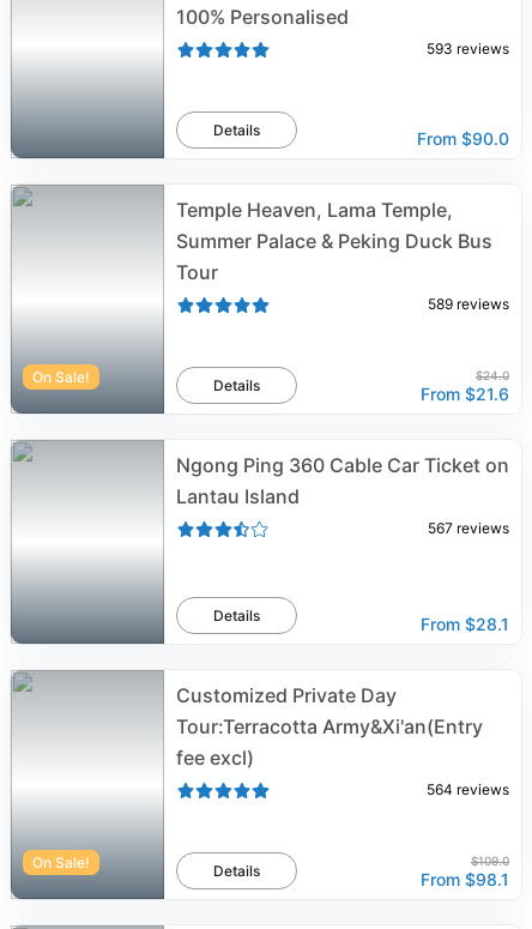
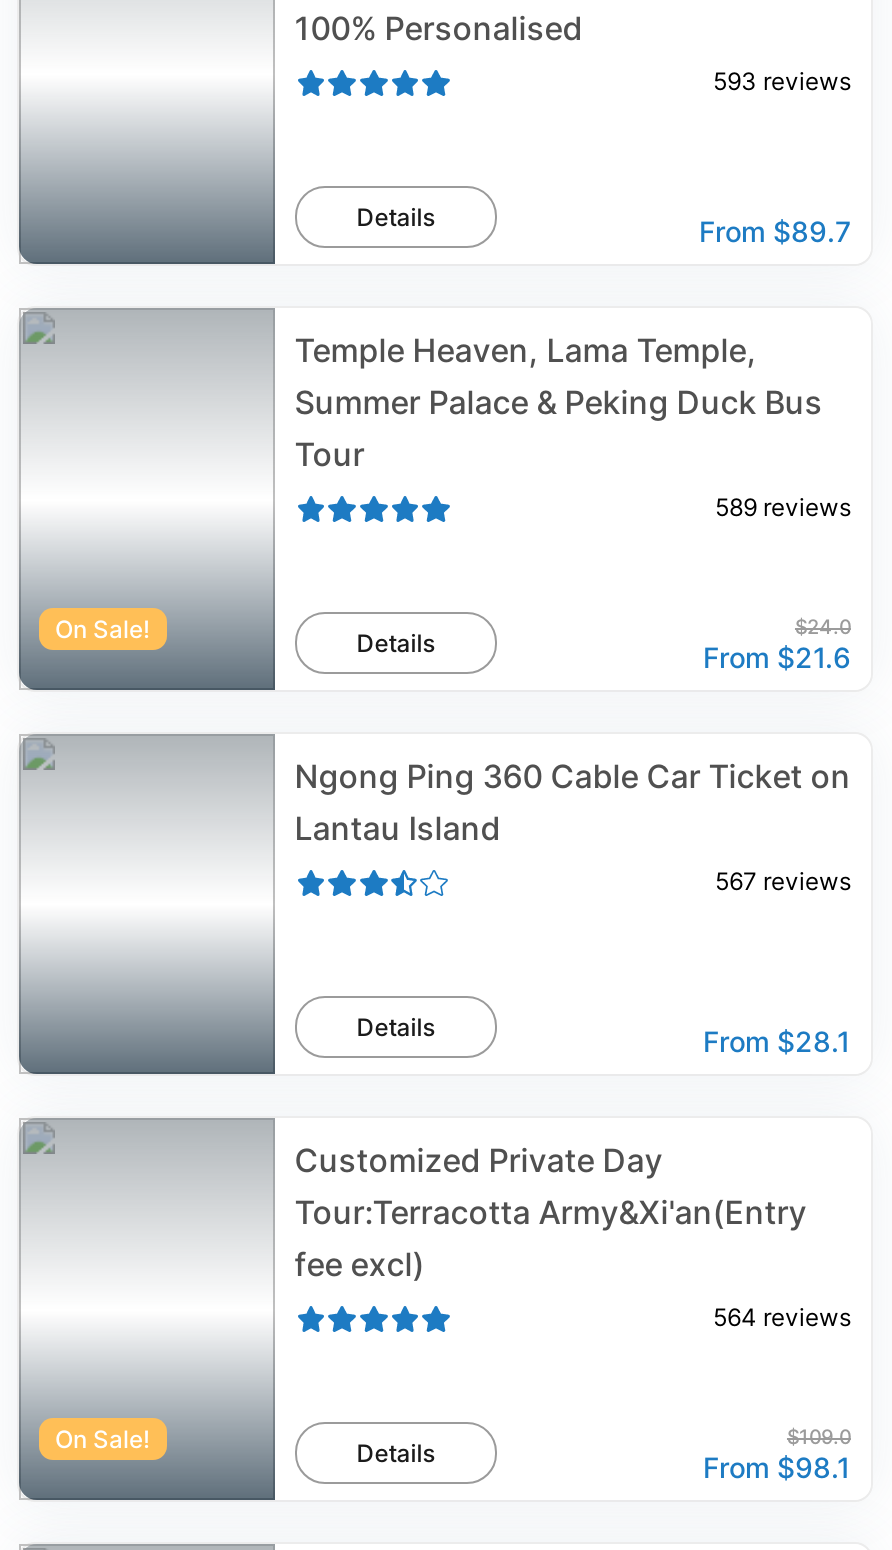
- From $90.0
+ From $89.7
